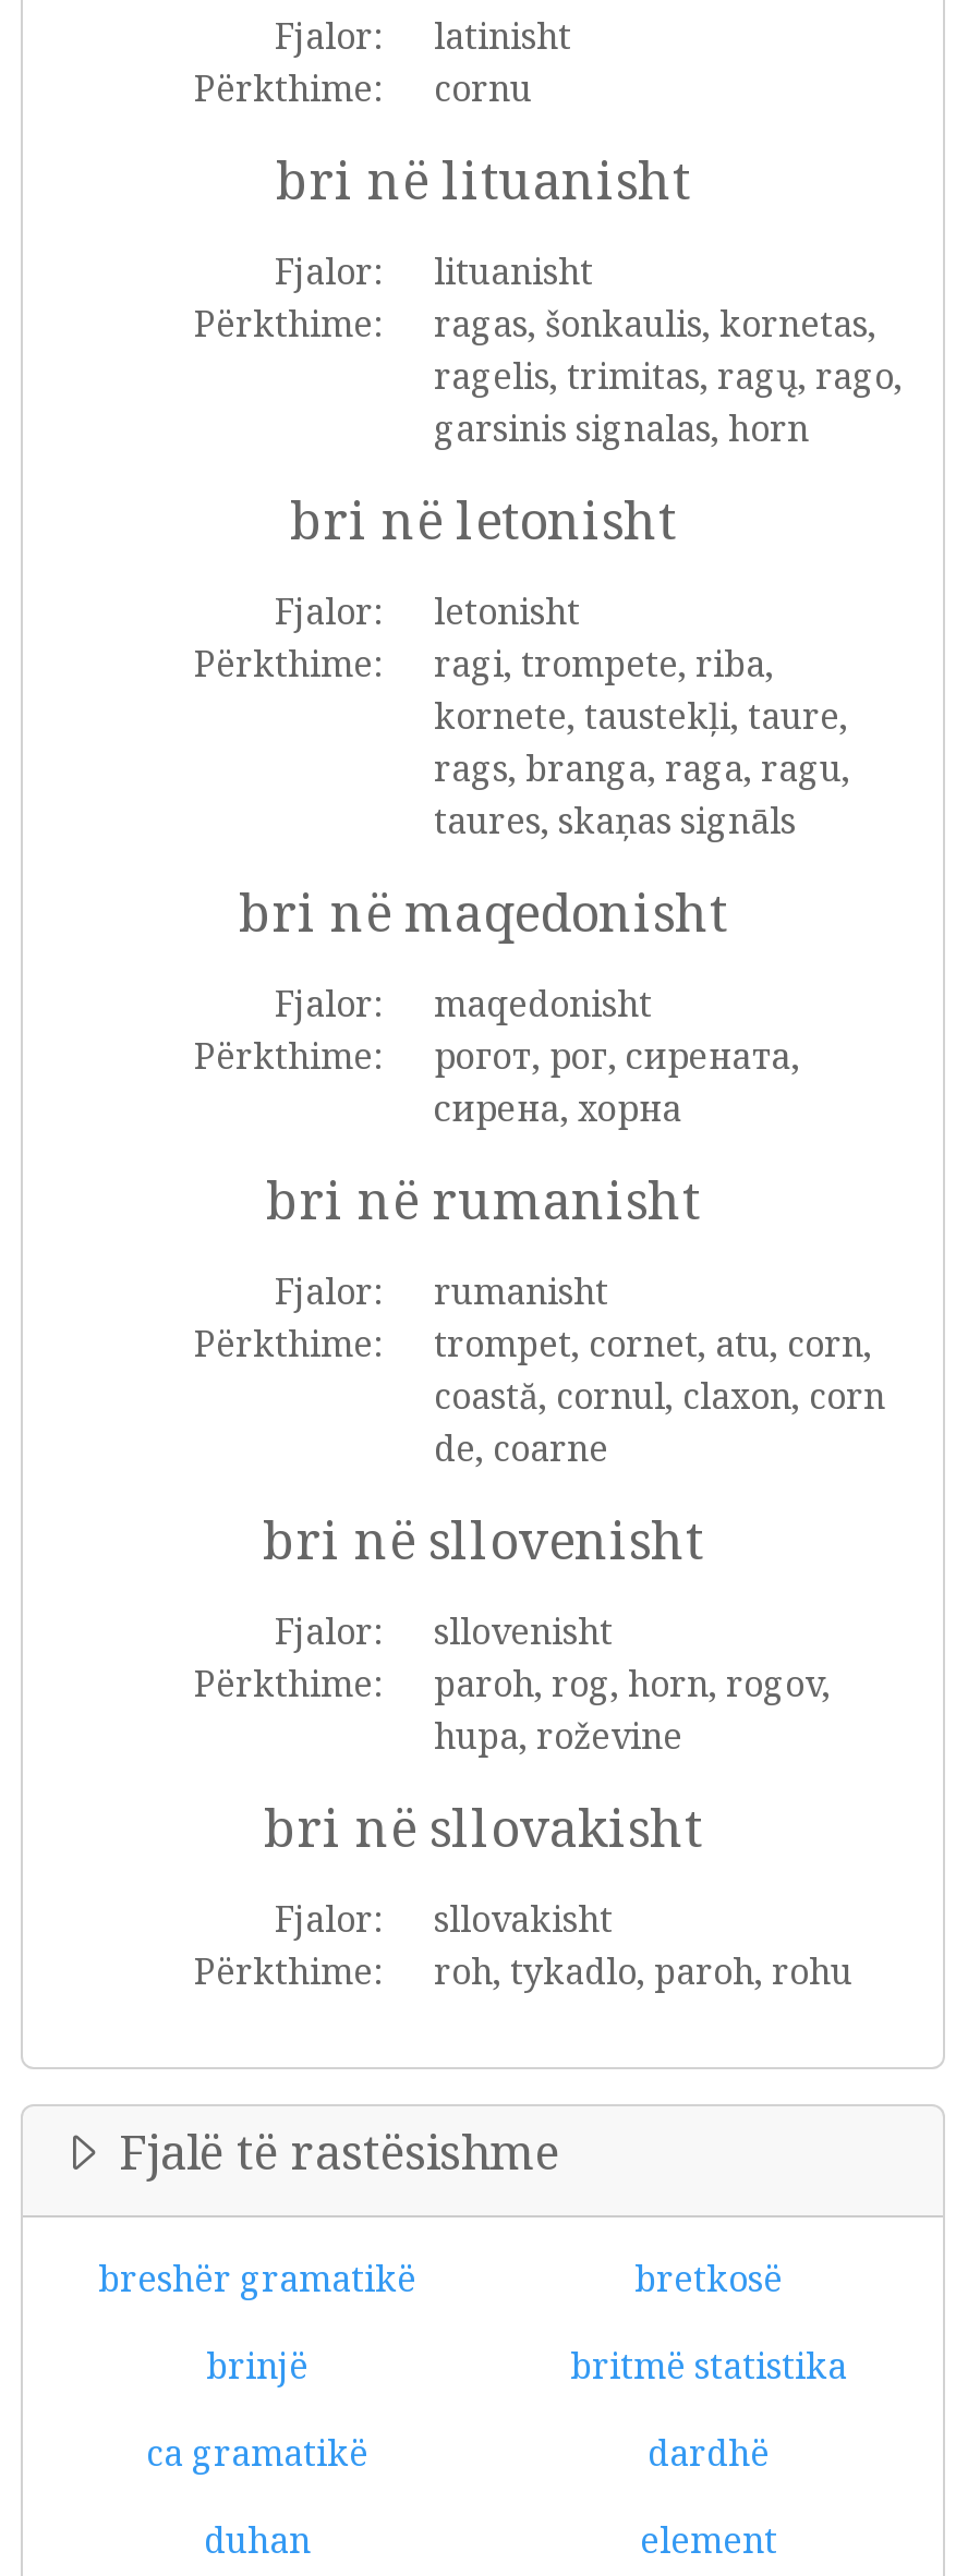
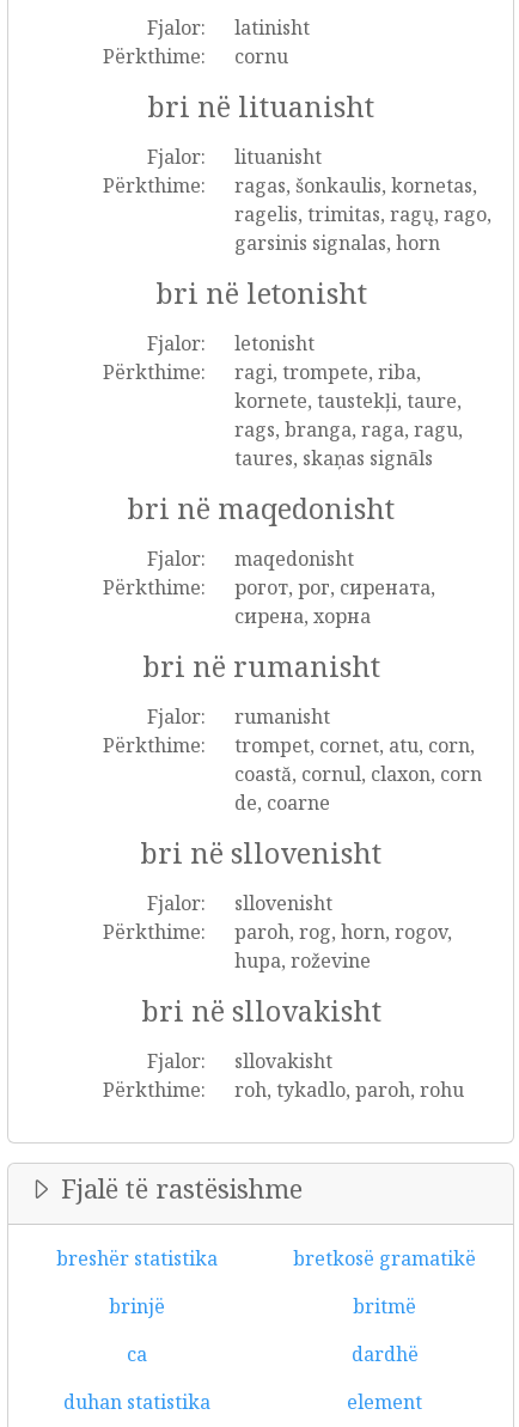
- breshër gramatikë
- bretkosë
+ breshër statistika
+ bretkosë gramatikë

- britmë statistika
+ britmë

- ca gramatikë
+ ca

- duhan
+ duhan statistika
